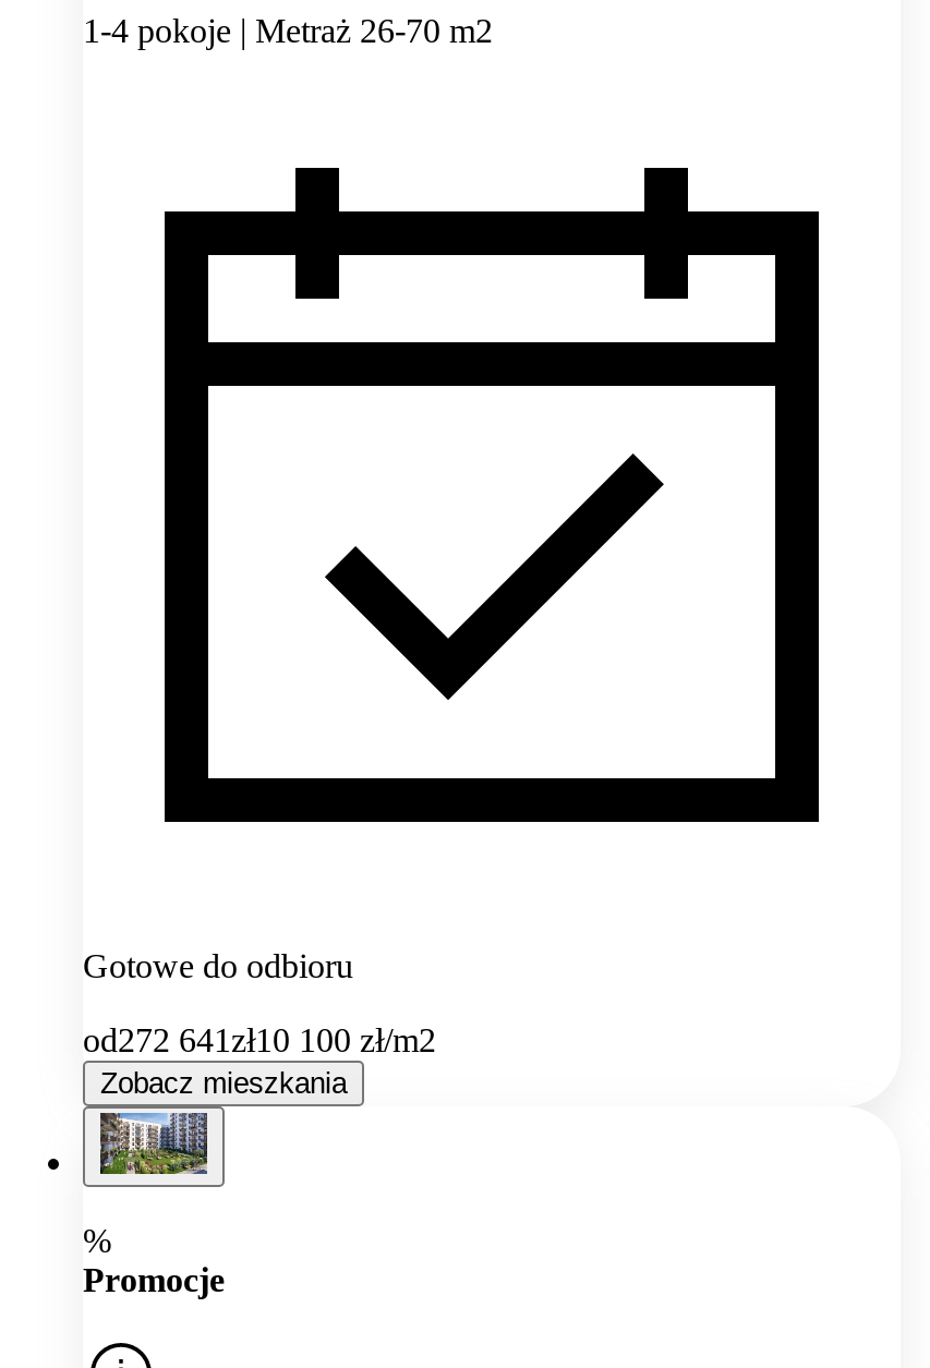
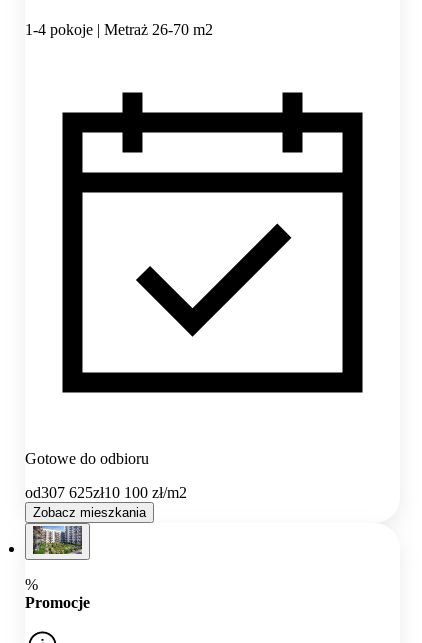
- od272 641 zł10 100 zł/m2
+ od307 625 zł10 100 zł/m2
